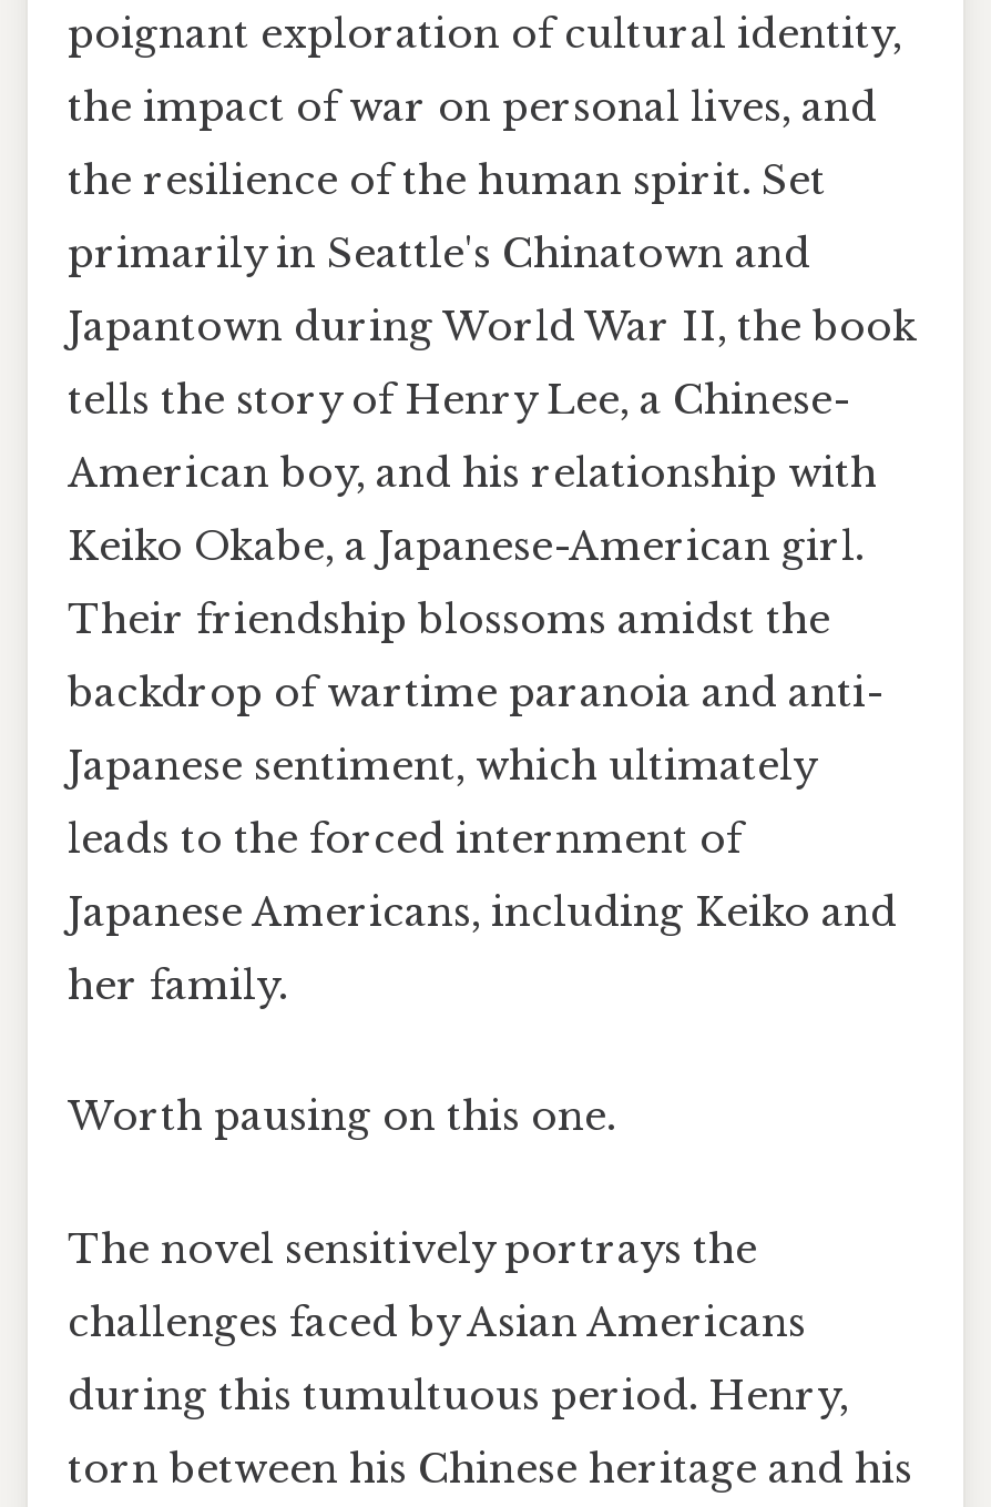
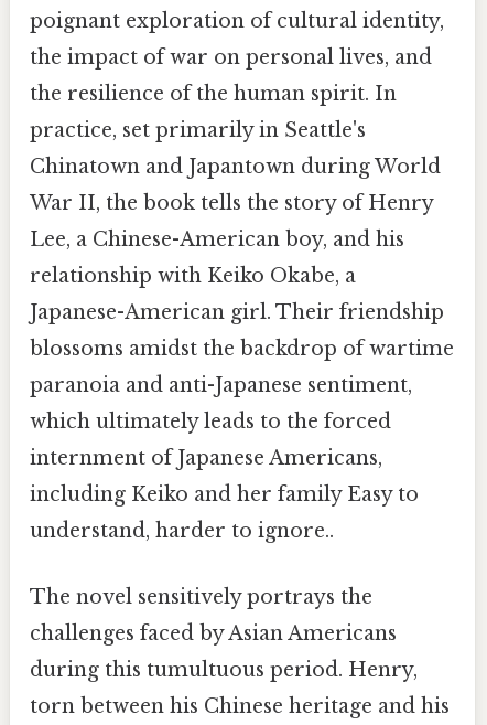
- the resilience of the human spirit. Set
+ the resilience of the human spirit. In

- primarily in Seattle's Chinatown and
+ practice, set primarily in Seattle's

- Japantown during World War II, the book
+ Chinatown and Japantown during World

- tells the story of Henry Lee, a Chinese-
+ War II, the book tells the story of Henry

- American boy, and his relationship with
+ Lee, a Chinese-American boy, and his

- Keiko Okabe, a Japanese-American girl.
+ relationship with Keiko Okabe, a

- Their friendship blossoms amidst the
+ Japanese-American girl. Their friendship

- backdrop of wartime paranoia and anti-
+ blossoms amidst the backdrop of wartime

- Japanese sentiment, which ultimately
+ paranoia and anti-Japanese sentiment,

- leads to the forced internment of
+ which ultimately leads to the forced

- Japanese Americans, including Keiko and
+ internment of Japanese Americans,

- her family.
+ including Keiko and her family Easy to

- Worth pausing on this one.
+ understand, harder to ignore..
